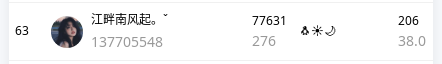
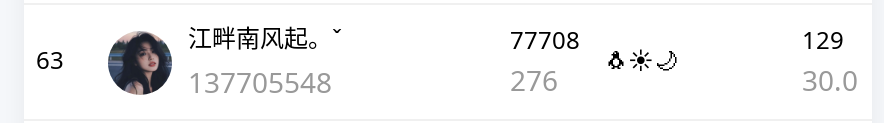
- 77631
+ 77708

- 206
+ 129

- 38.0
+ 30.0
